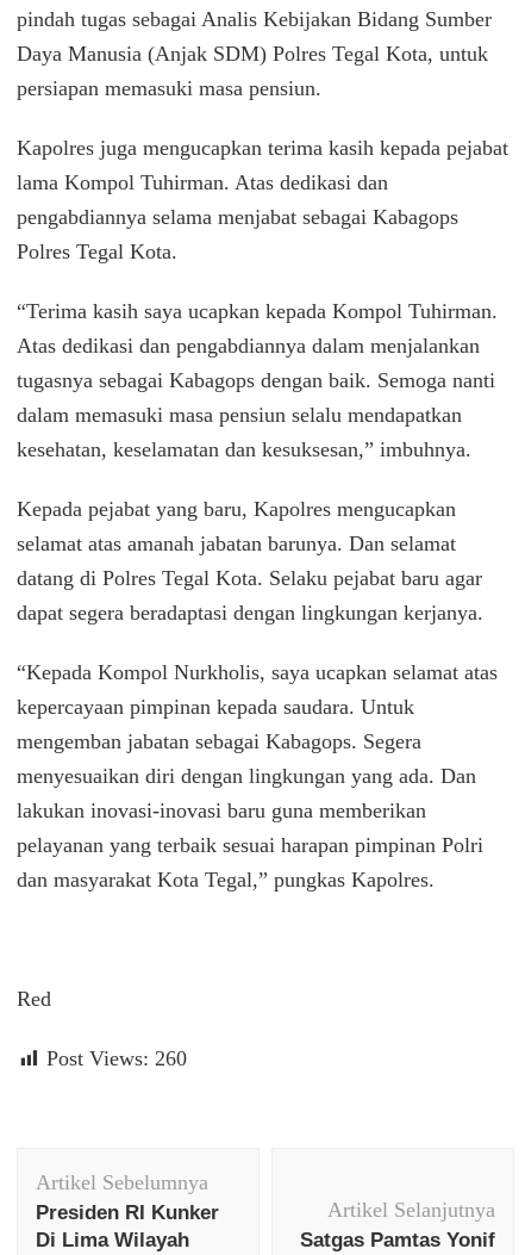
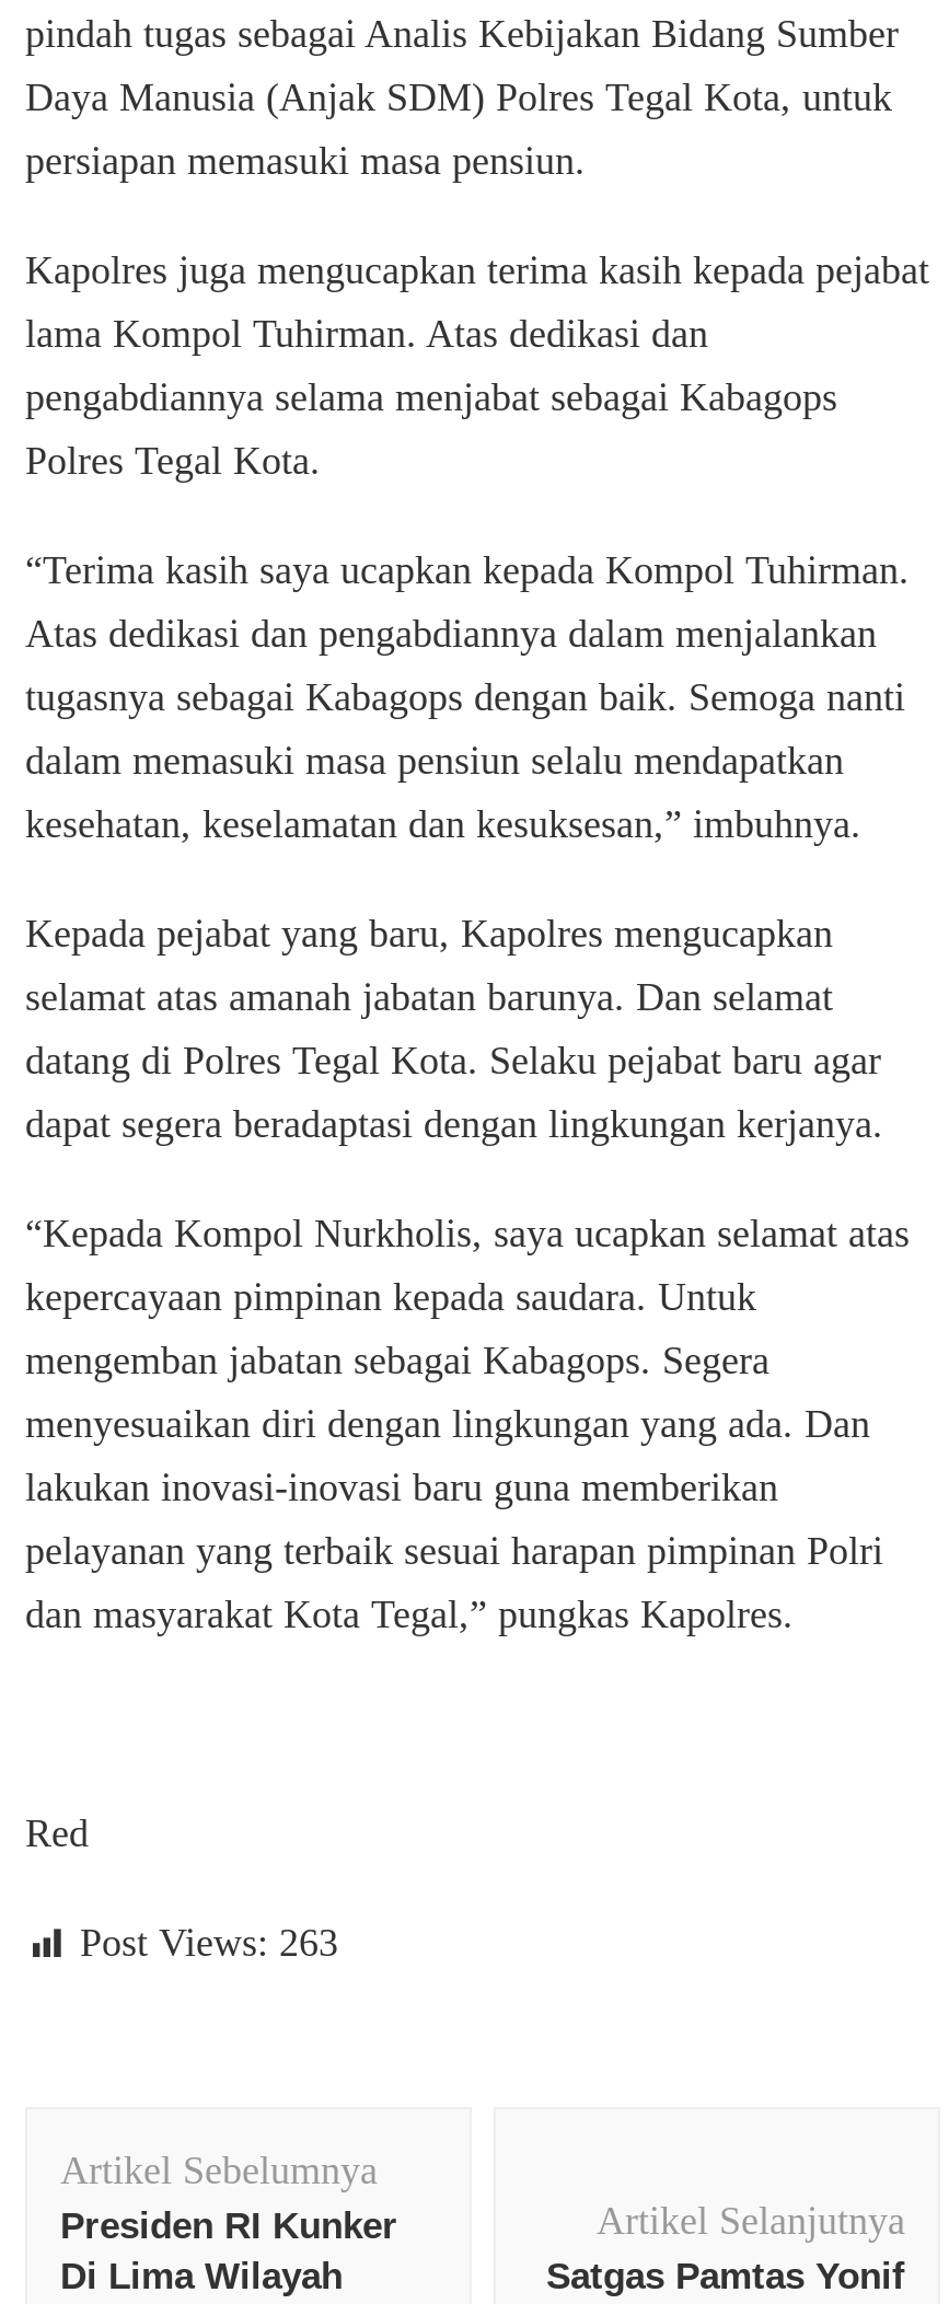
- Post Views: 260
+ Post Views: 263
